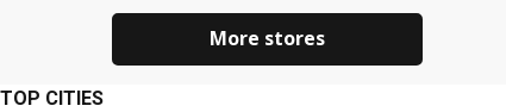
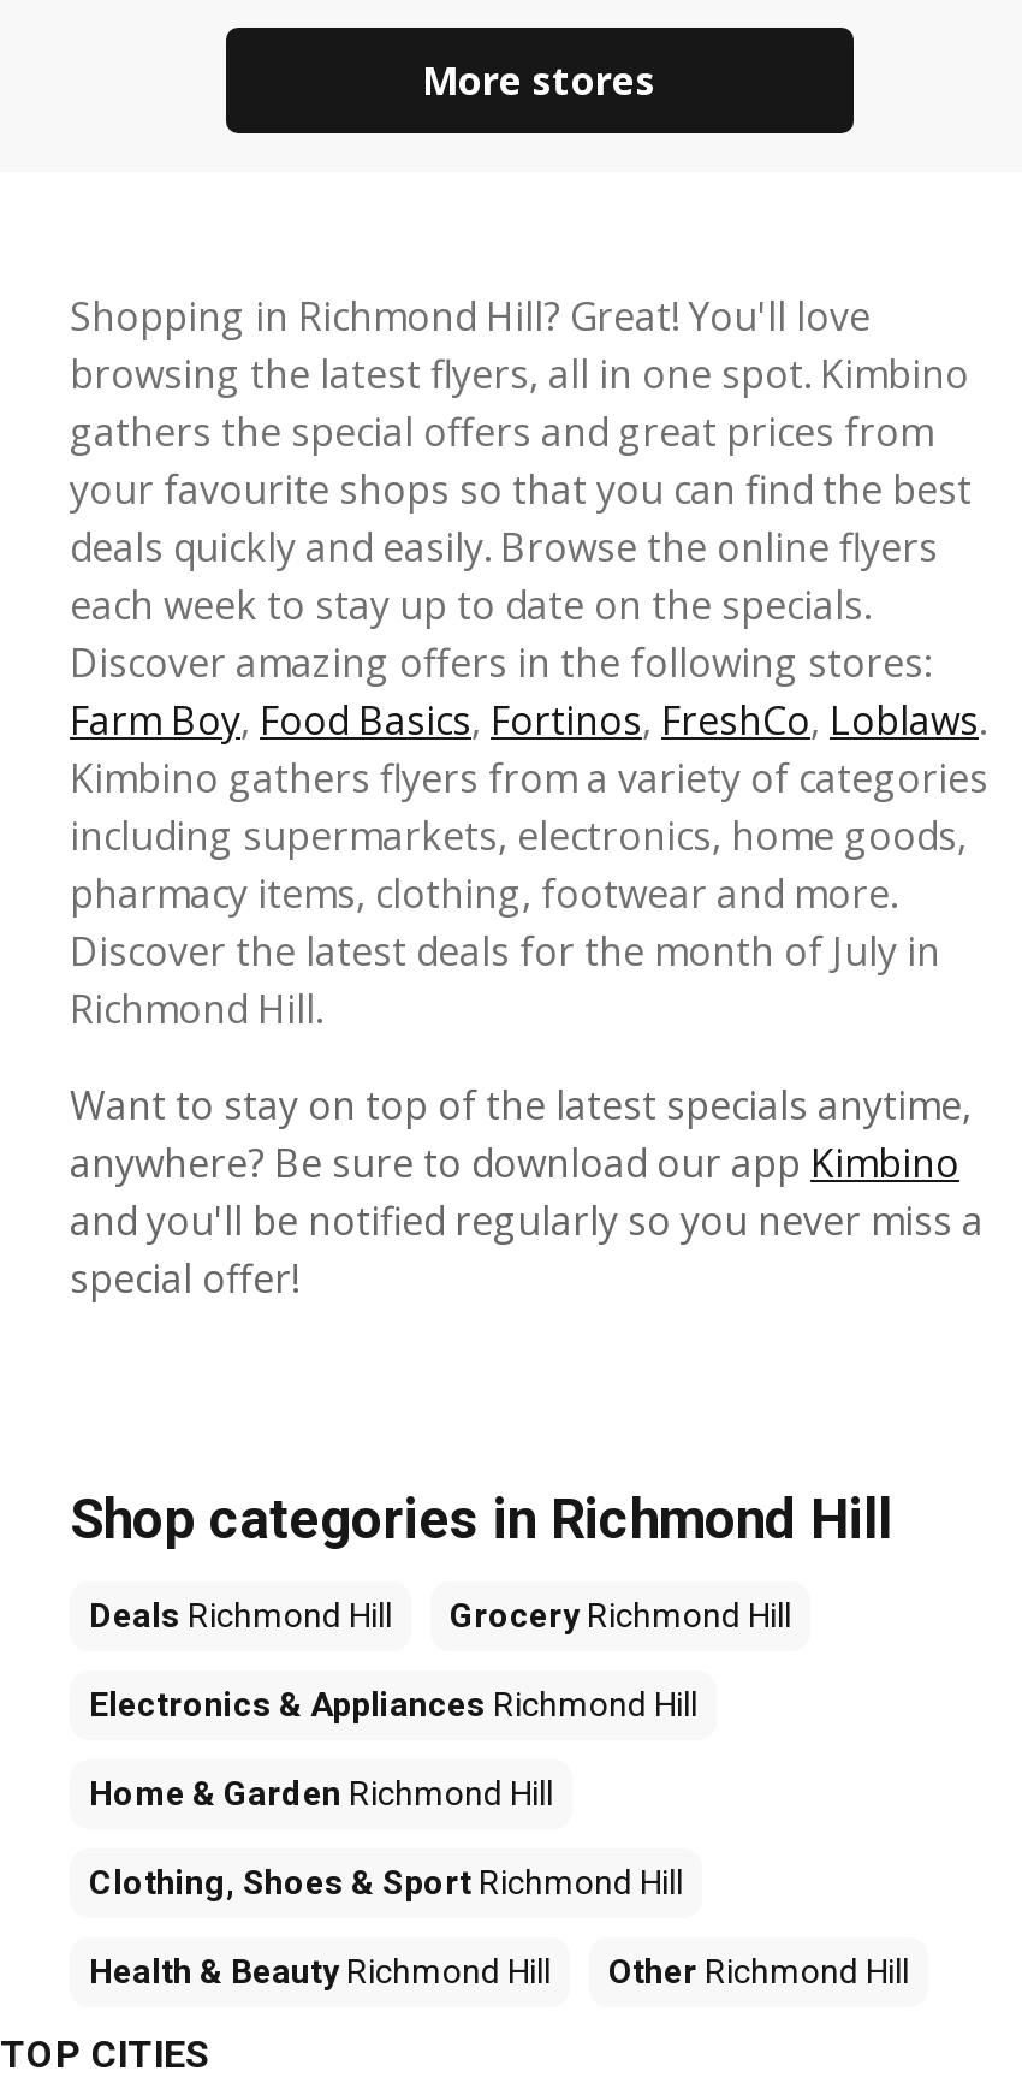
+ Shopping in Richmond Hill? Great! You'll love
+ browsing the latest flyers, all in one spot. Kimbino
+ gathers the special offers and great prices from
+ your favourite shops so that you can find the best
+ deals quickly and easily. Browse the online flyers
+ each week to stay up to date on the specials.
+ Discover amazing offers in the following stores:
+ Farm Boy, Food Basics, Fortinos, FreshCo, Loblaws.
+ Kimbino gathers flyers from a variety of categories
+ including supermarkets, electronics, home goods,
+ pharmacy items, clothing, footwear and more.
+ Discover the latest deals for the month of July in
+ Richmond Hill.
+ Want to stay on top of the latest specials anytime,
+ anywhere? Be sure to download our app Kimbino
+ and you'll be notified regularly so you never miss a
+ special offer!

+ Shop categories in Richmond Hill
+ Deals Richmond Hill
+ Grocery Richmond Hill
+ Electronics & Appliances Richmond Hill
+ Home & Garden Richmond Hill
+ Clothing, Shoes & Sport Richmond Hill
+ Health & Beauty Richmond Hill
+ Other Richmond Hill
